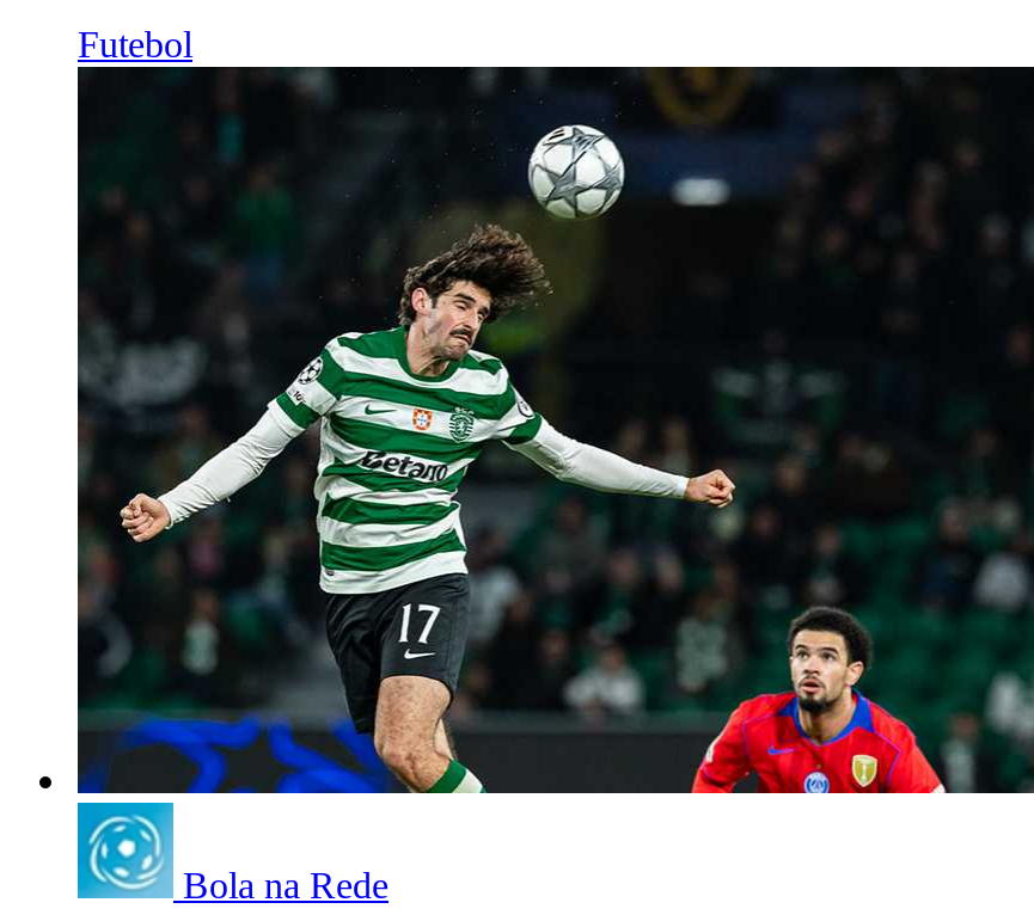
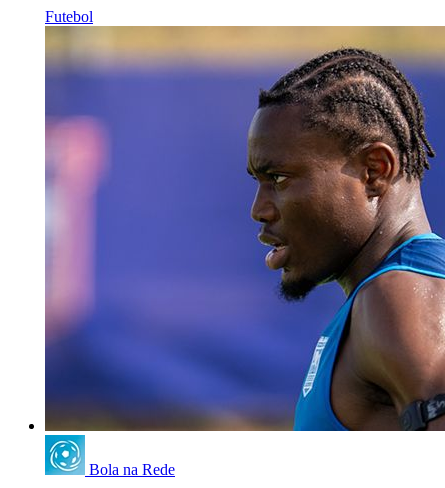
- [image]
+ [image]
